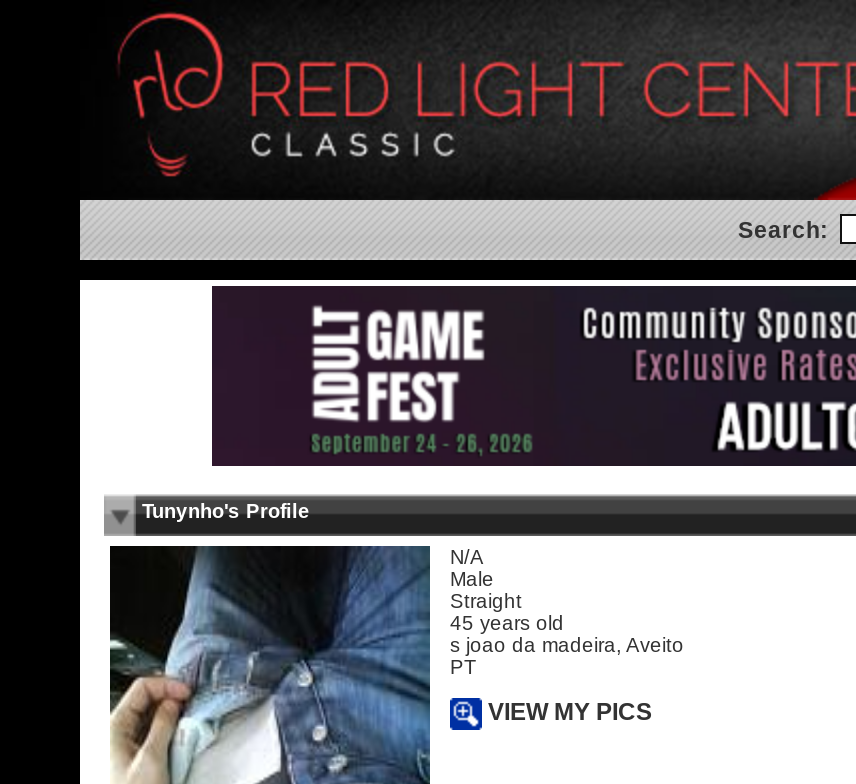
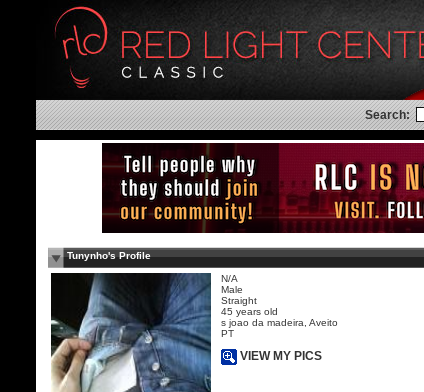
- [image]
+ [image]
